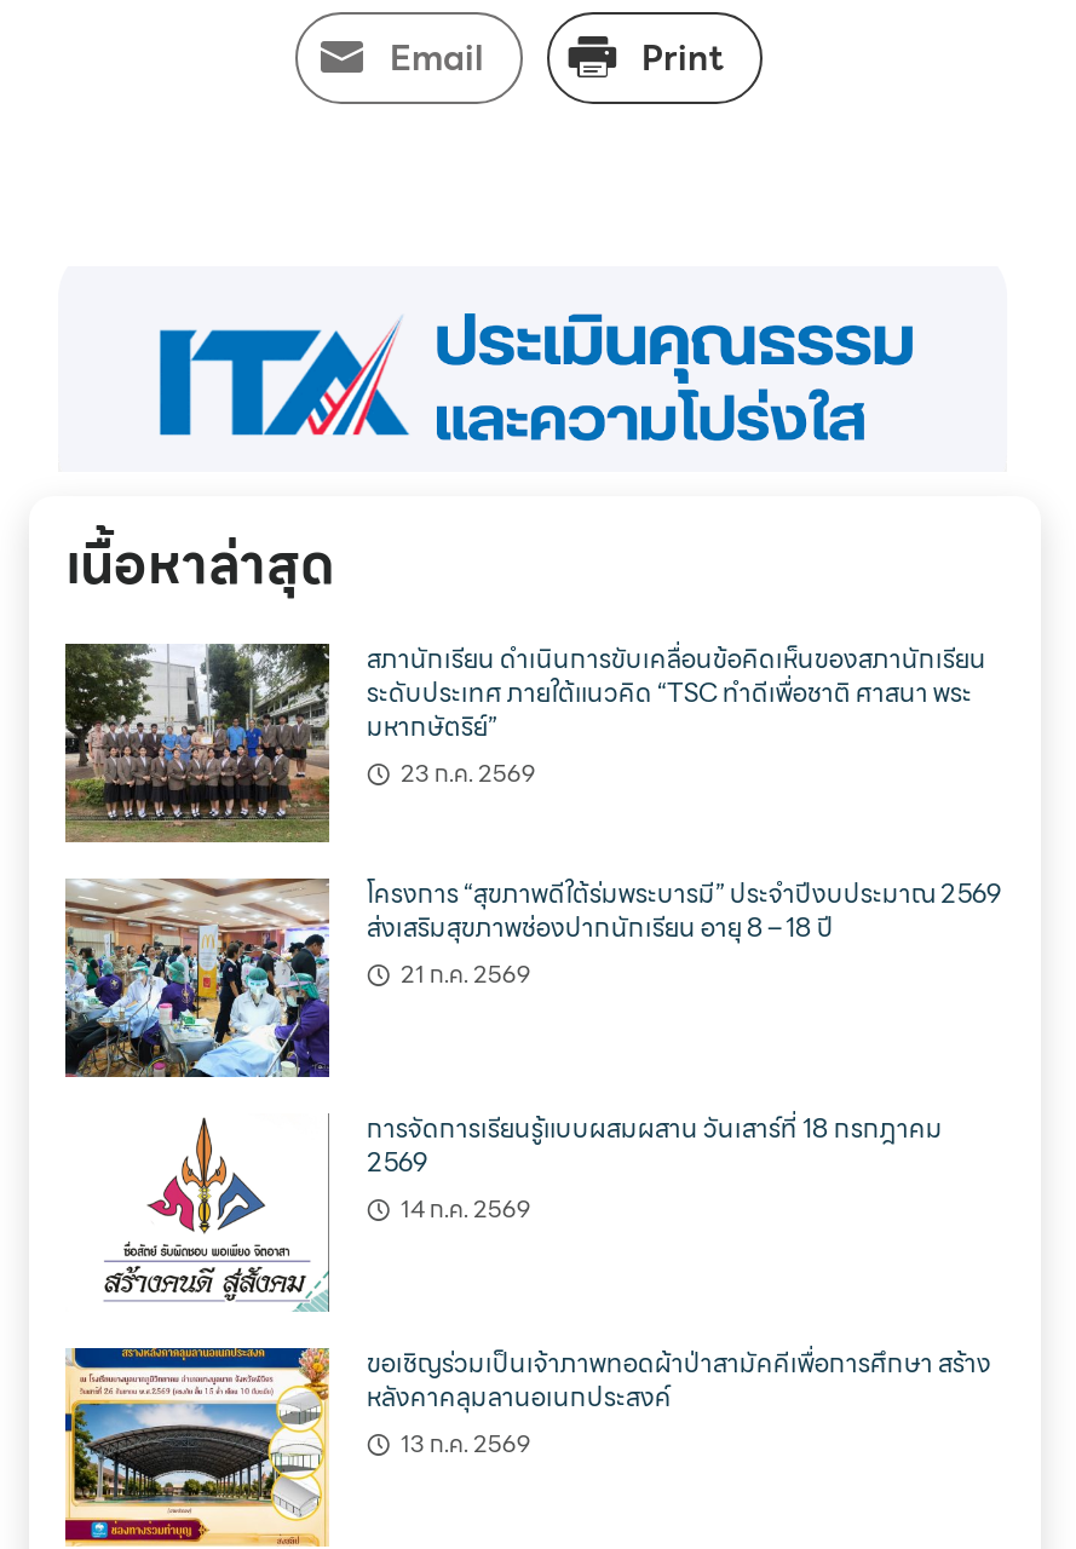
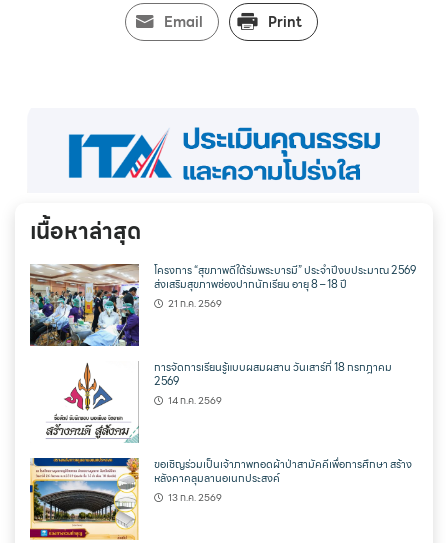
- [image]
- สภานักเรียน ดำเนินการขับเคลื่อนข้อคิดเห็นของสภานักเรียน
- ระดับประเทศ ภายใต้แนวคิด “TSC ทำดีเพื่อชาติ ศาสนา พระ
- มหากษัตริย์”
- 23 ก.ค. 2569
